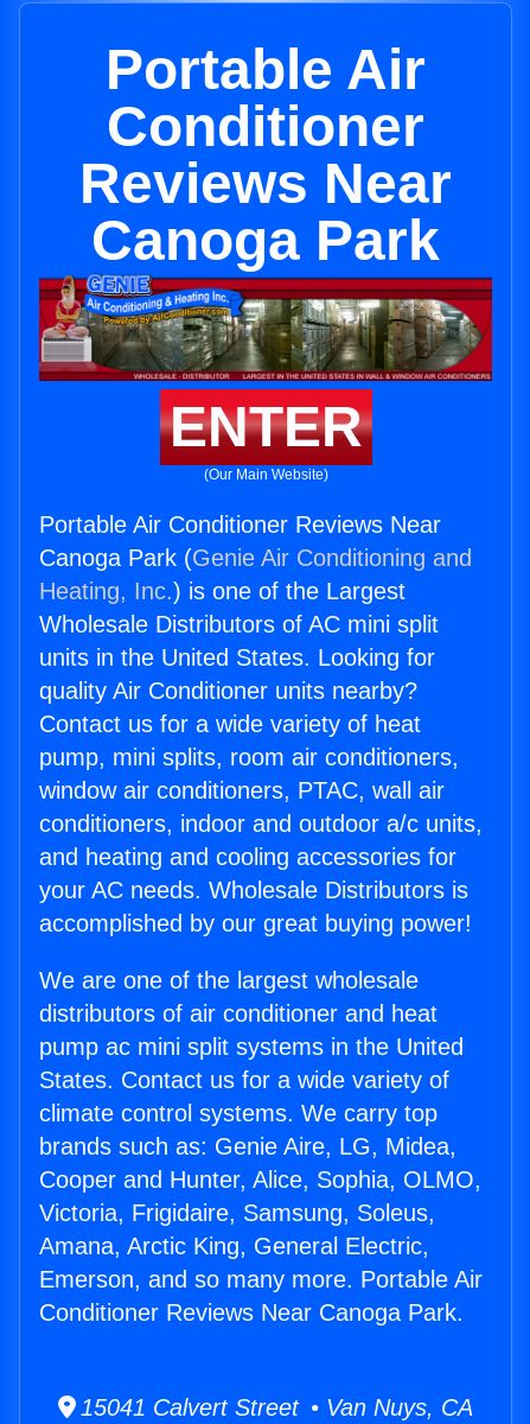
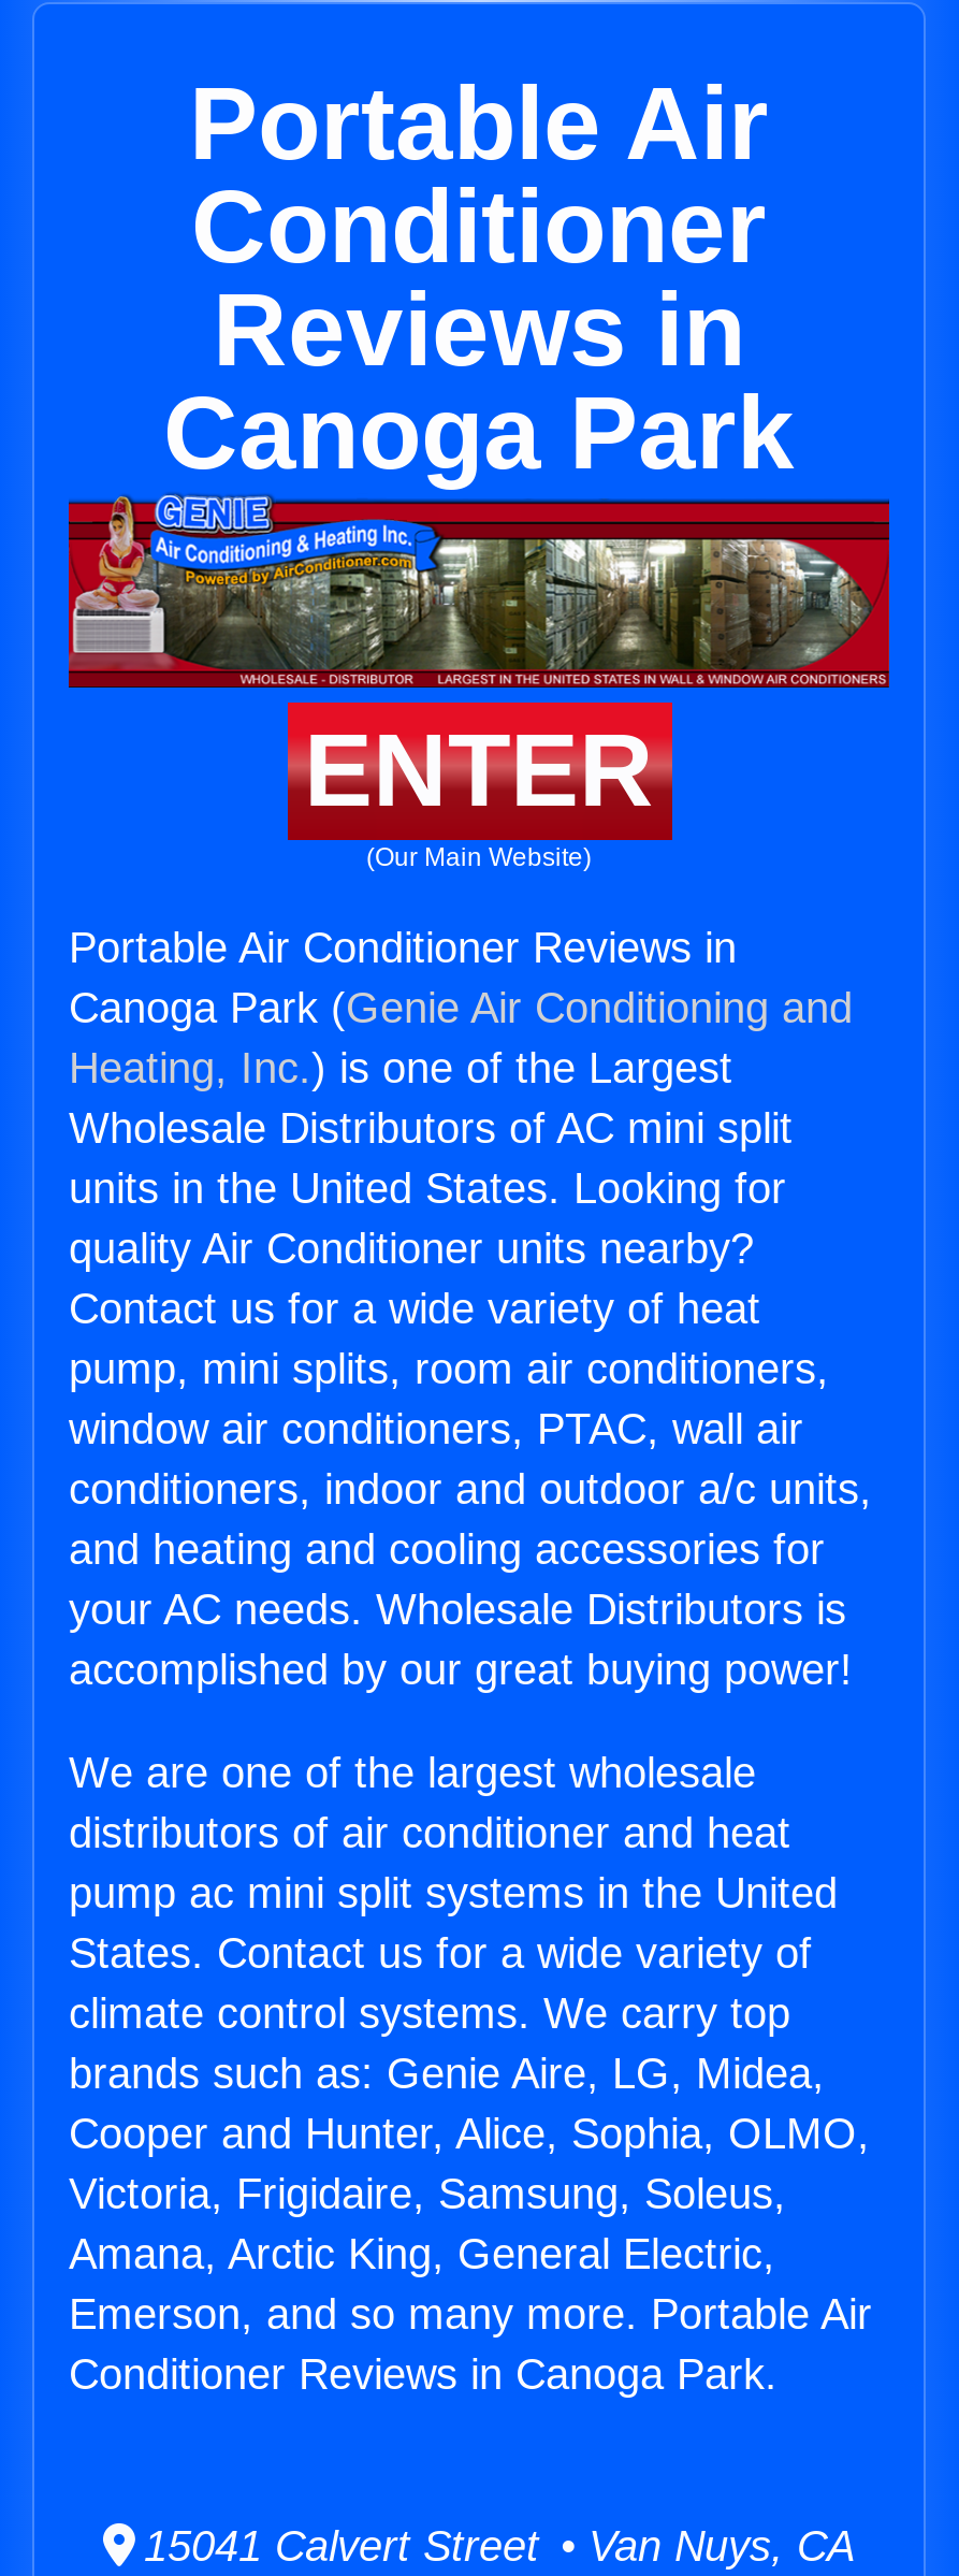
- Reviews Near
+ Reviews in

- Portable Air Conditioner Reviews Near
+ Portable Air Conditioner Reviews in

- Conditioner Reviews Near Canoga Park.
+ Conditioner Reviews in Canoga Park.
